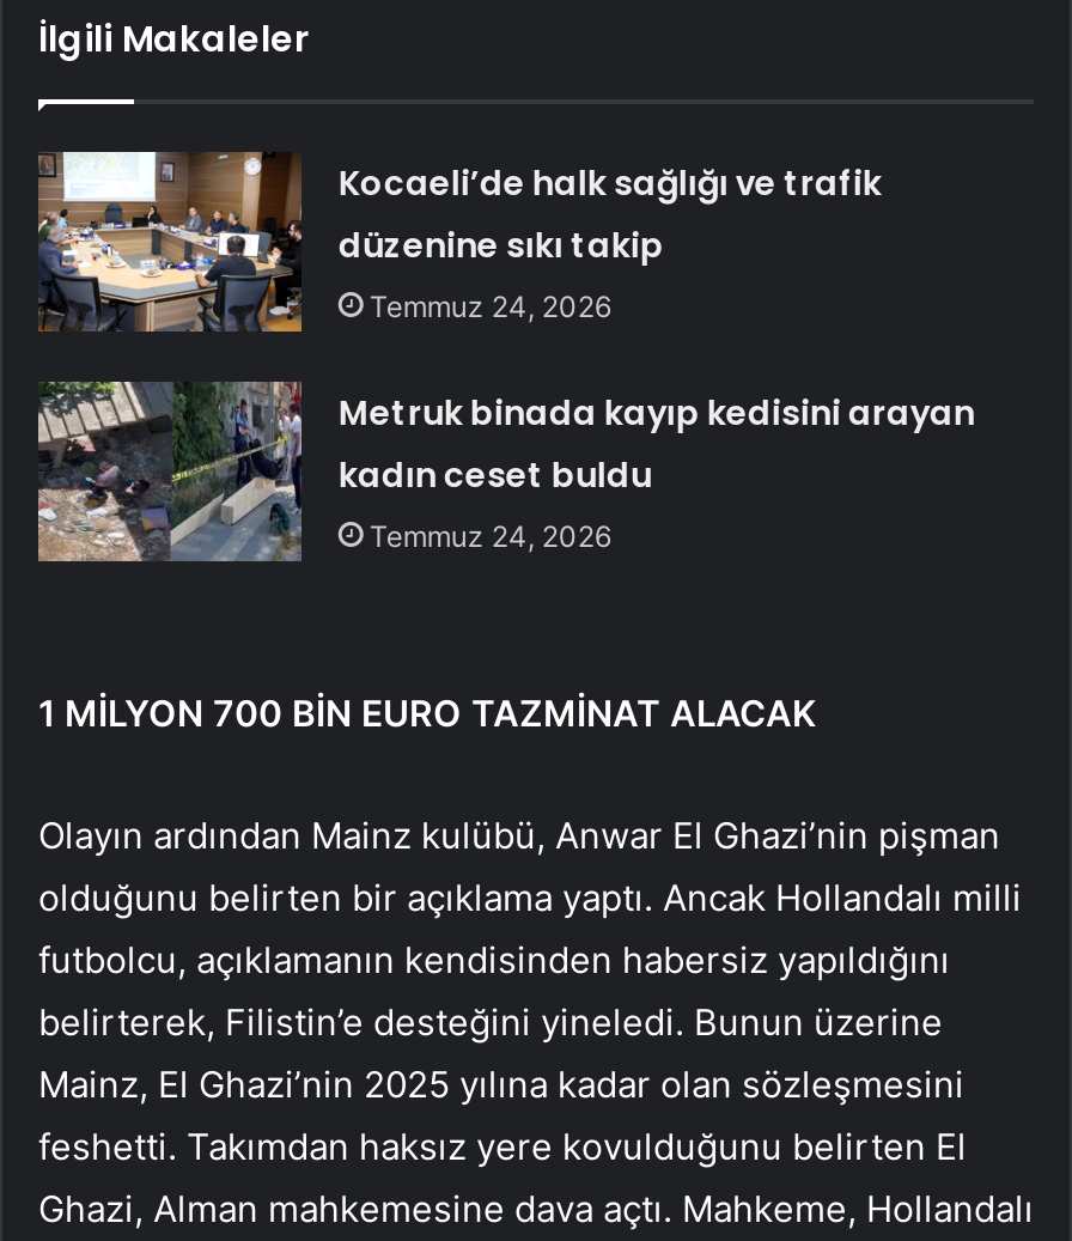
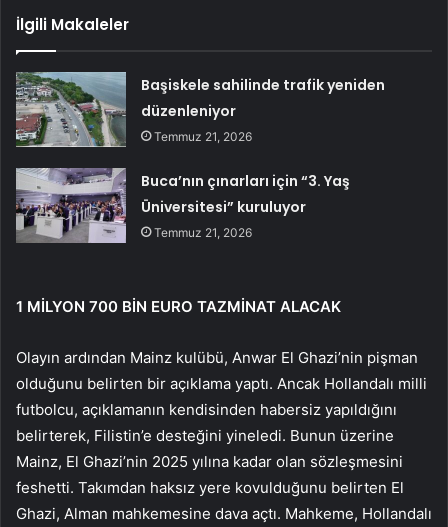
- [image]
- Kocaeli’de halk sağlığı ve trafik
- düzenine sıkı takip
- Temmuz 24, 2026
+ [image]
+ Başiskele sahilinde trafik yeniden
+ düzenleniyor
+ Temmuz 21, 2026

- [image]
- Metruk binada kayıp kedisini arayan
- kadın ceset buldu
- Temmuz 24, 2026
+ [image]
+ Buca’nın çınarları için “3. Yaş
+ Üniversitesi” kuruluyor
+ Temmuz 21, 2026
